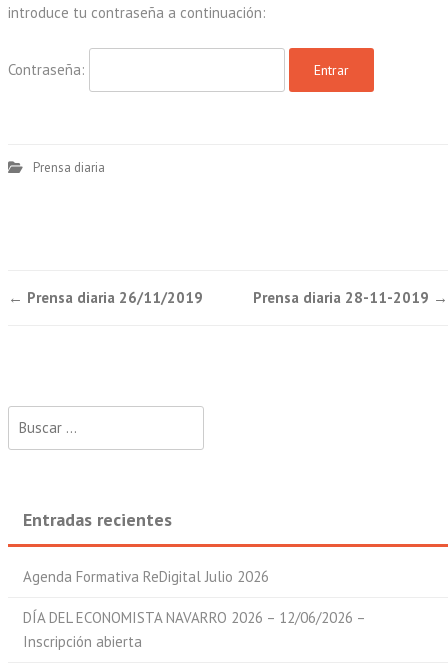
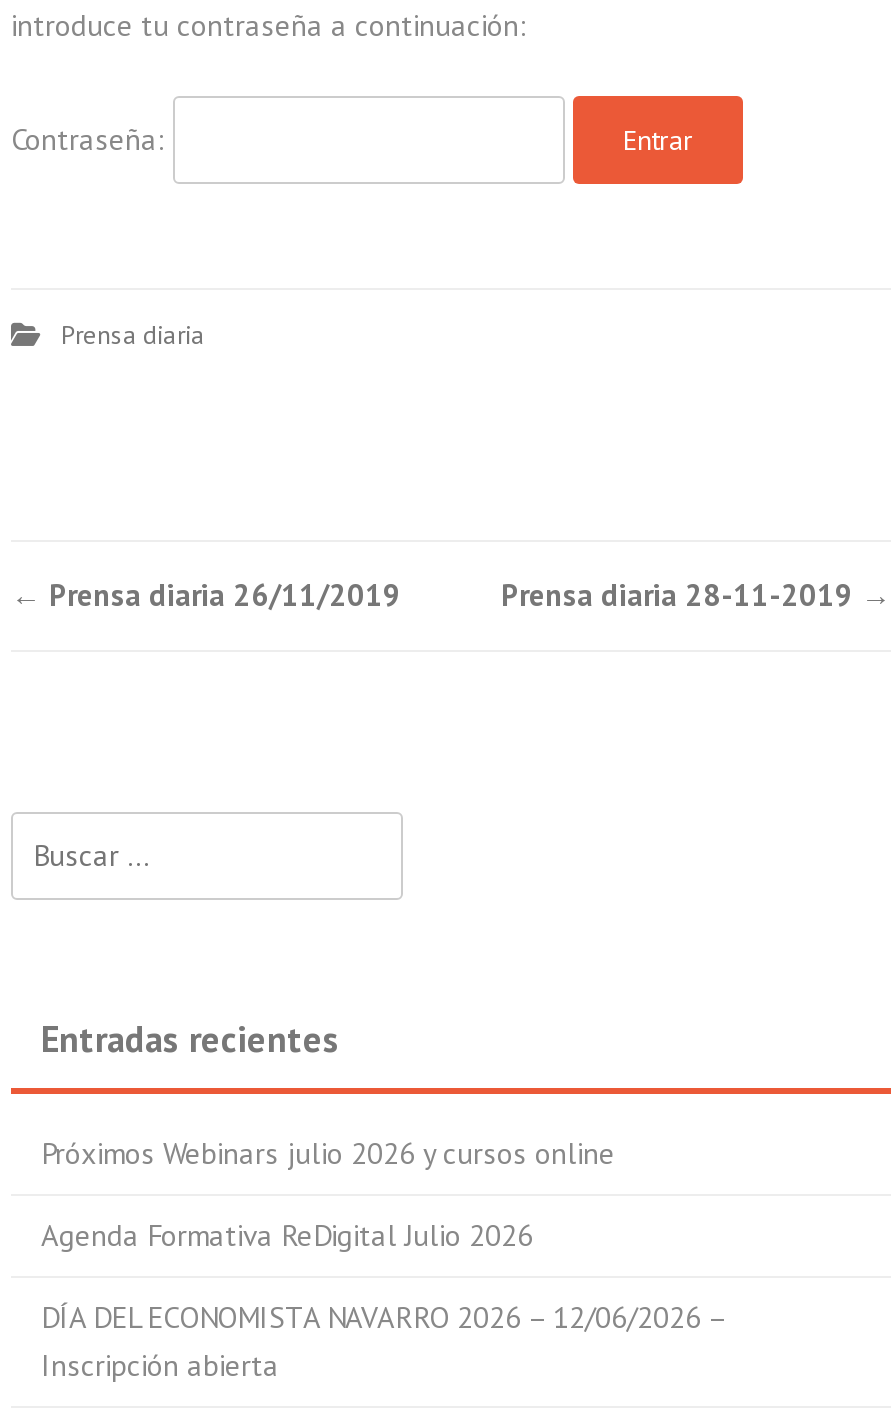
+ Próximos Webinars julio 2026 y cursos online
